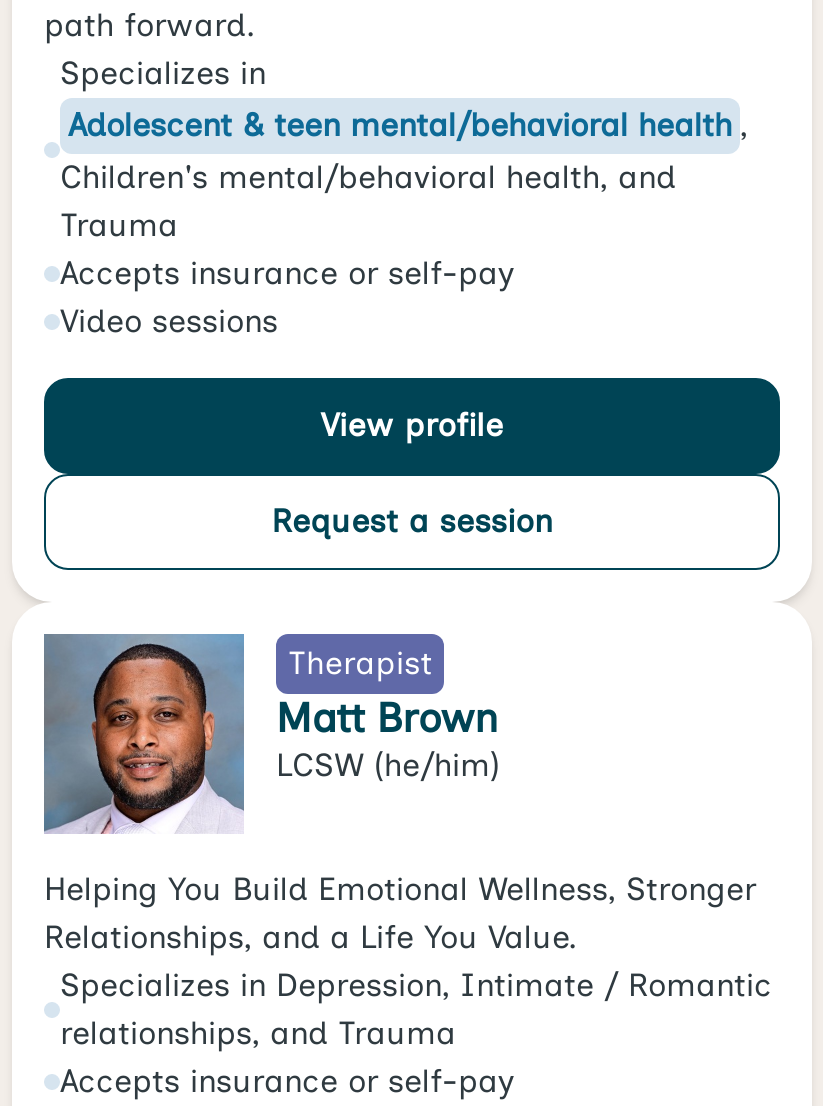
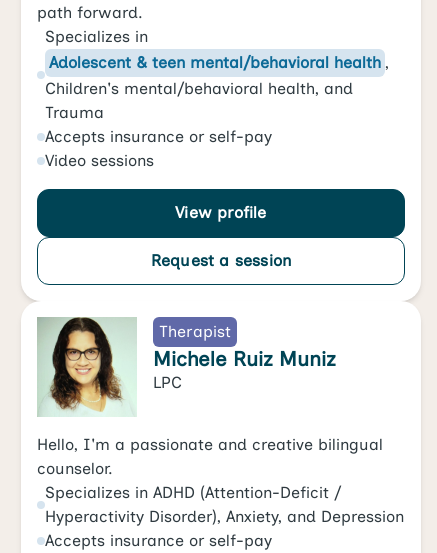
- [image]
- Matt Brown
- LCSW (he/him)
+ [image]
+ Michele Ruiz Muniz
+ LPC

- Helping You Build Emotional Wellness, Stronger
- Relationships, and a Life You Value.
- Specializes in Depression, Intimate / Romantic
- relationships, and Trauma
+ Hello, I'm a passionate and creative bilingual
+ counselor.
+ Specializes in ADHD (Attention-Deficit /
+ Hyperactivity Disorder), Anxiety, and Depression
